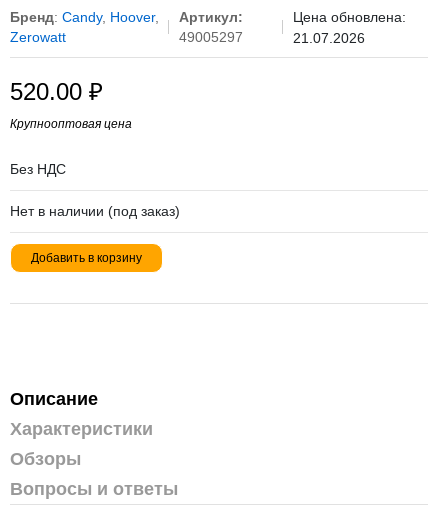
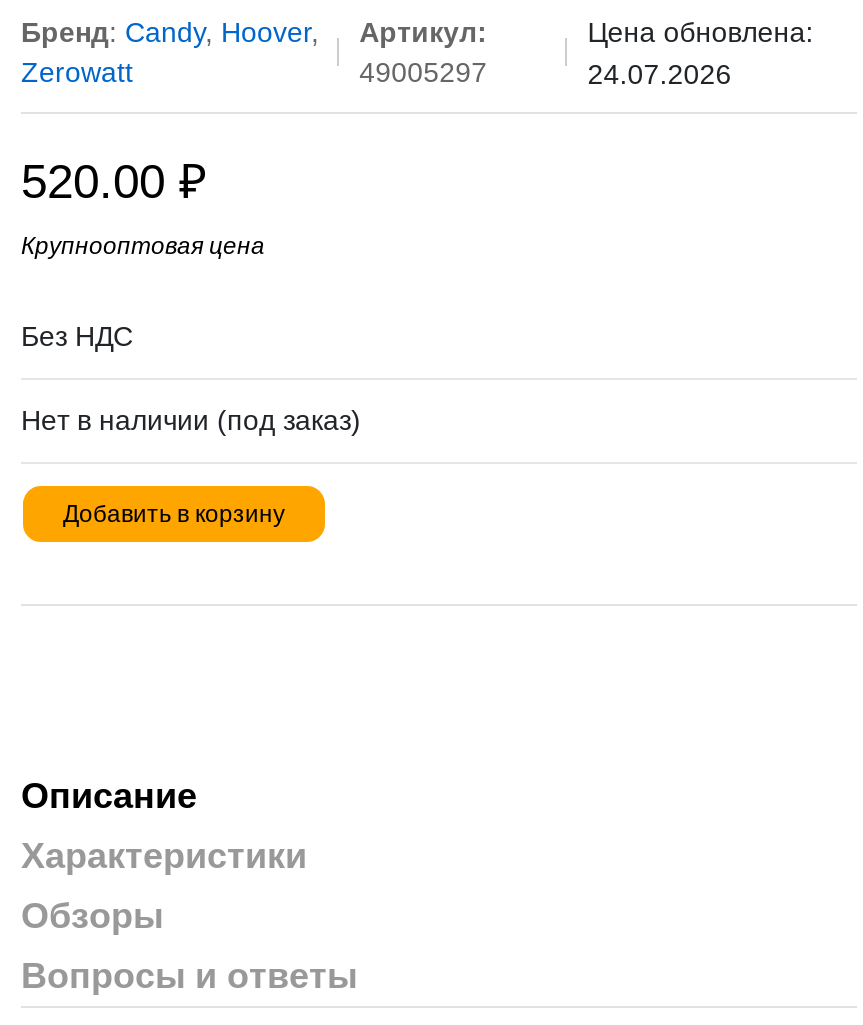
- 21.07.2026
+ 24.07.2026
